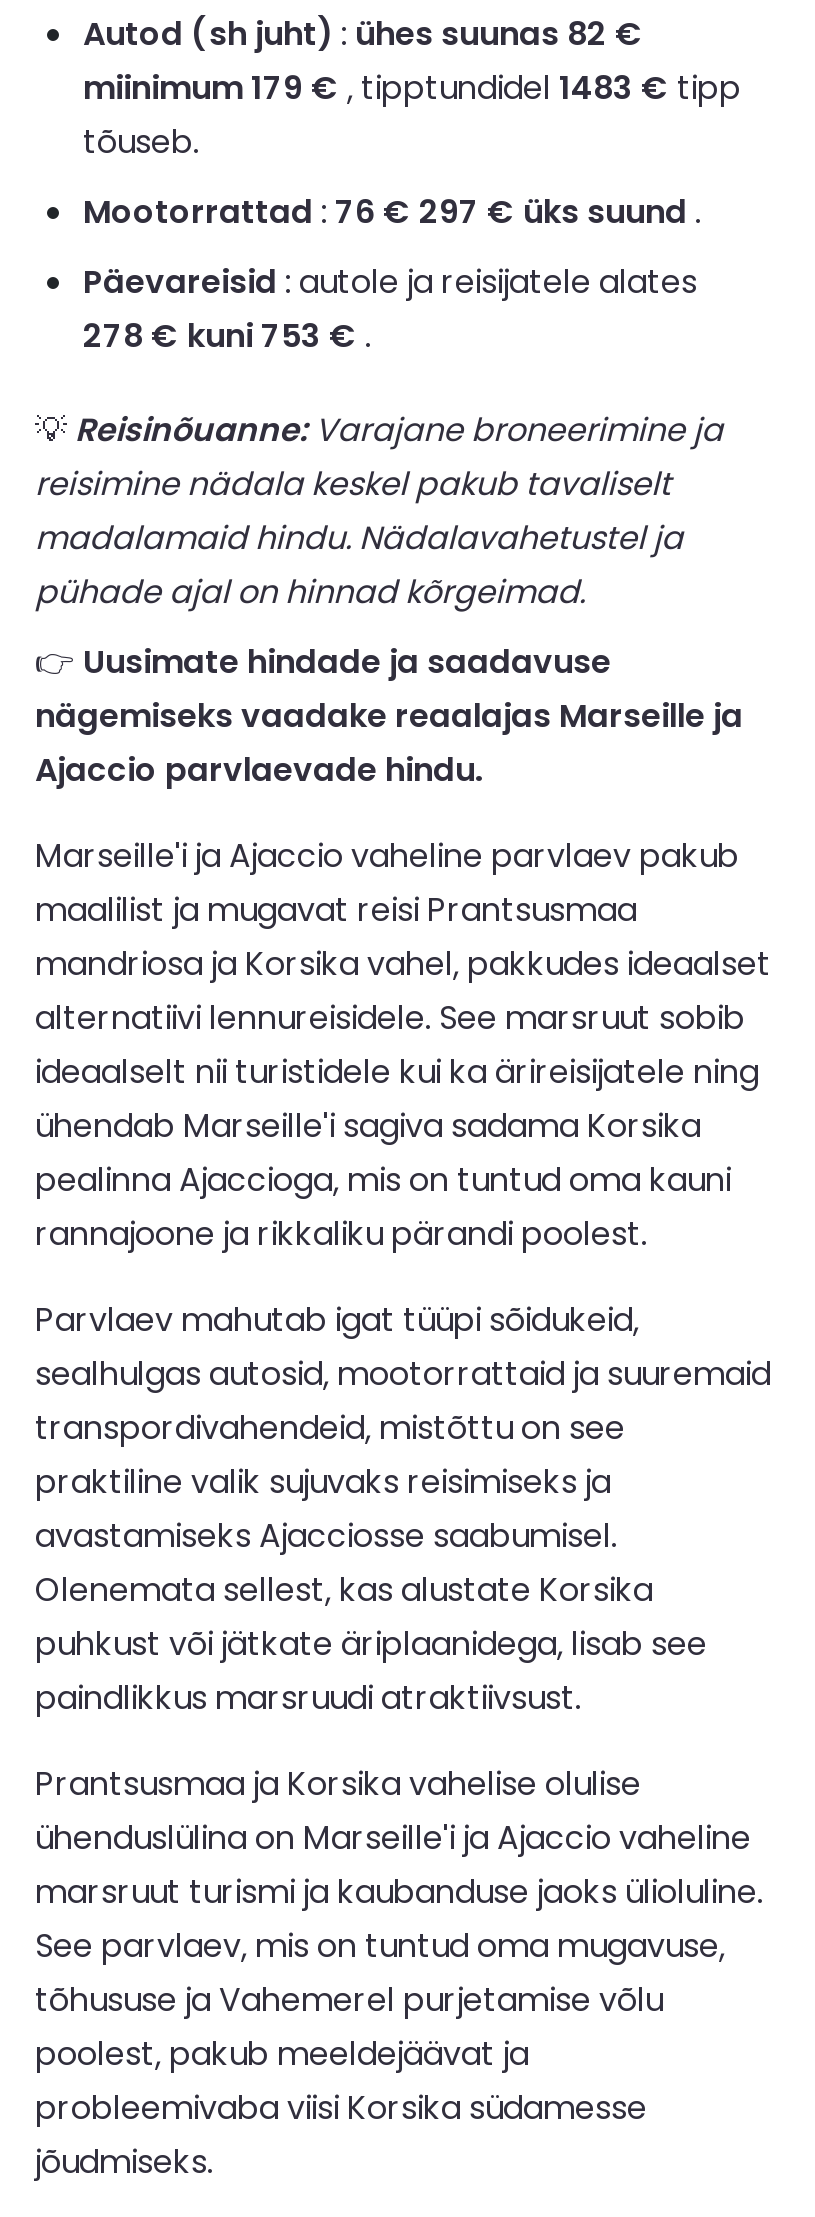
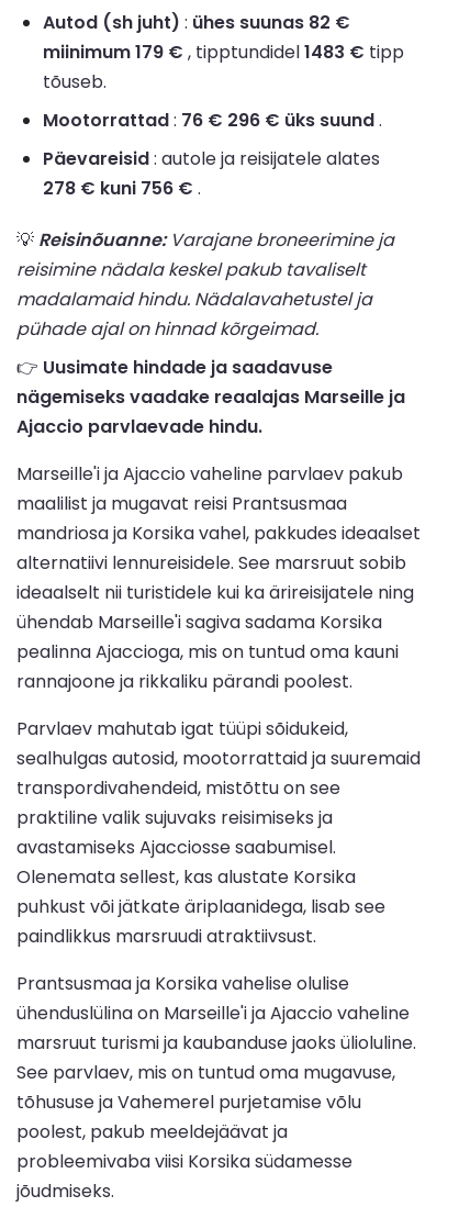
- Mootorrattad: 76 € 297 € üks suund.
+ Mootorrattad: 76 € 296 € üks suund.

- 278 € kuni 753 €.
+ 278 € kuni 756 €.
